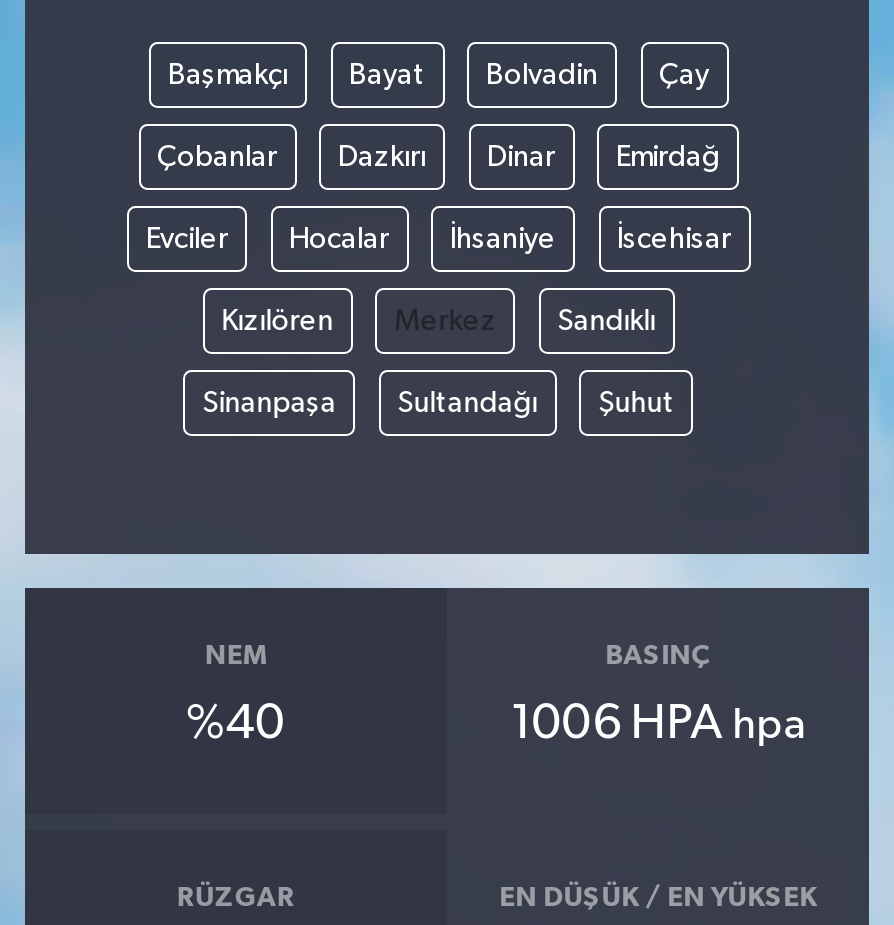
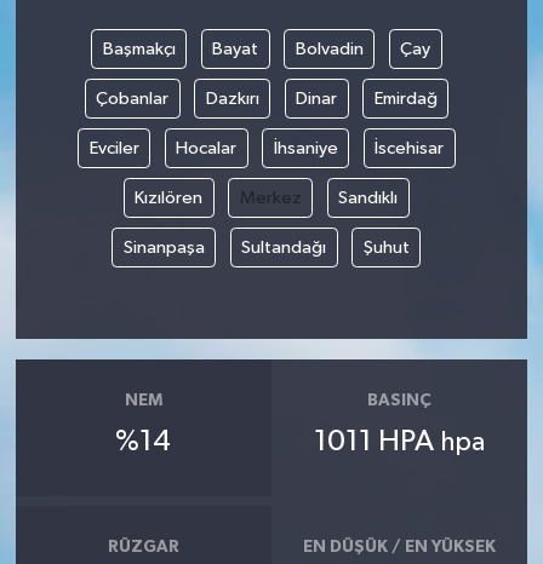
- %40
+ %14

- 1006 HPA hpa
+ 1011 HPA hpa
